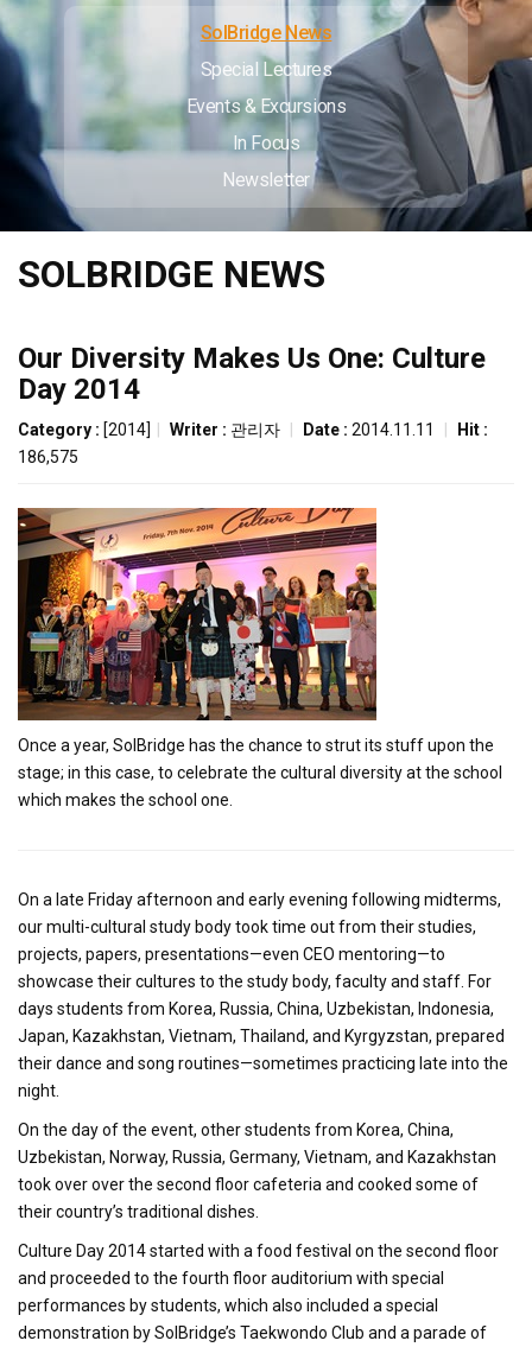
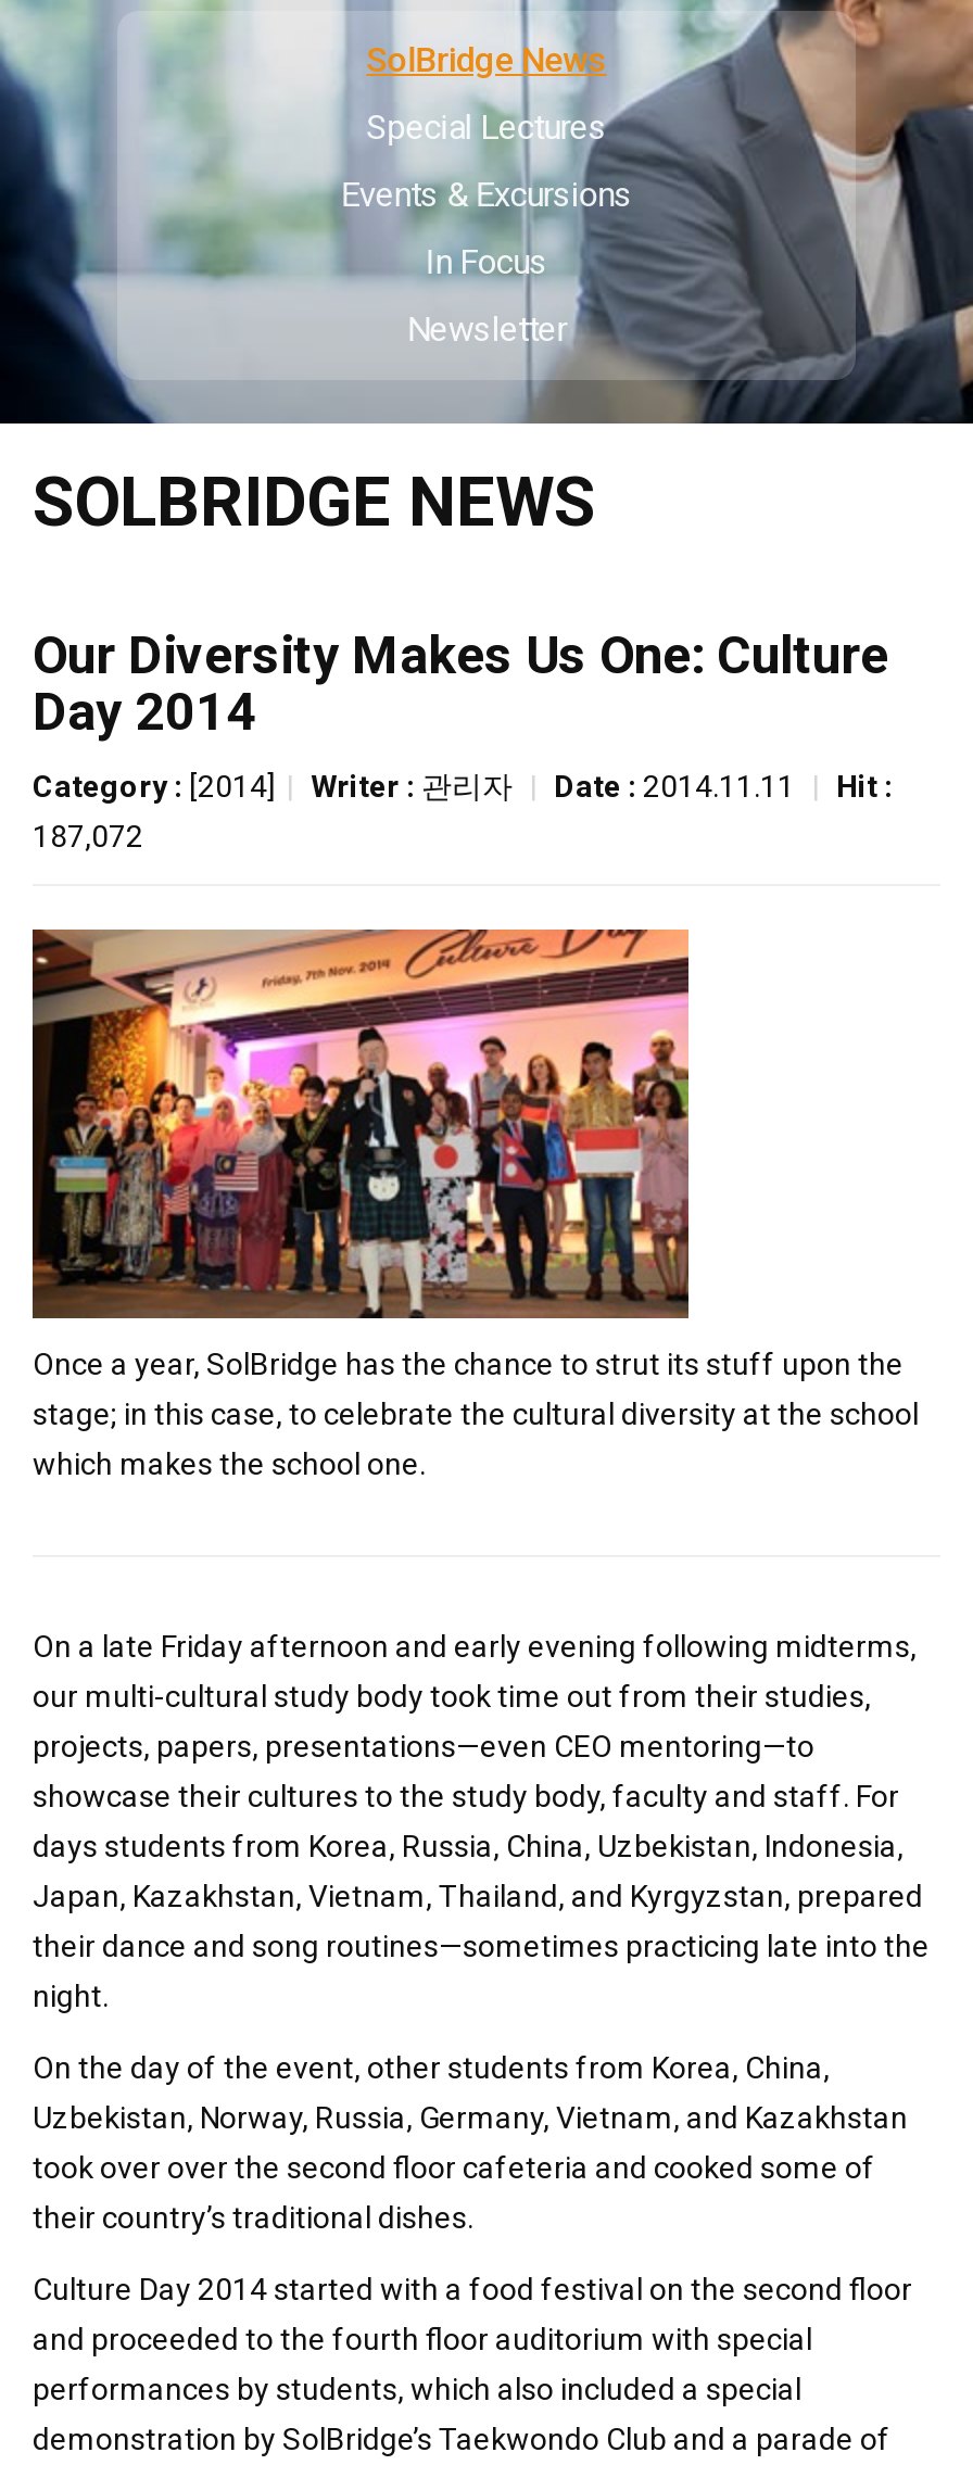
- 186,575
+ 187,072
